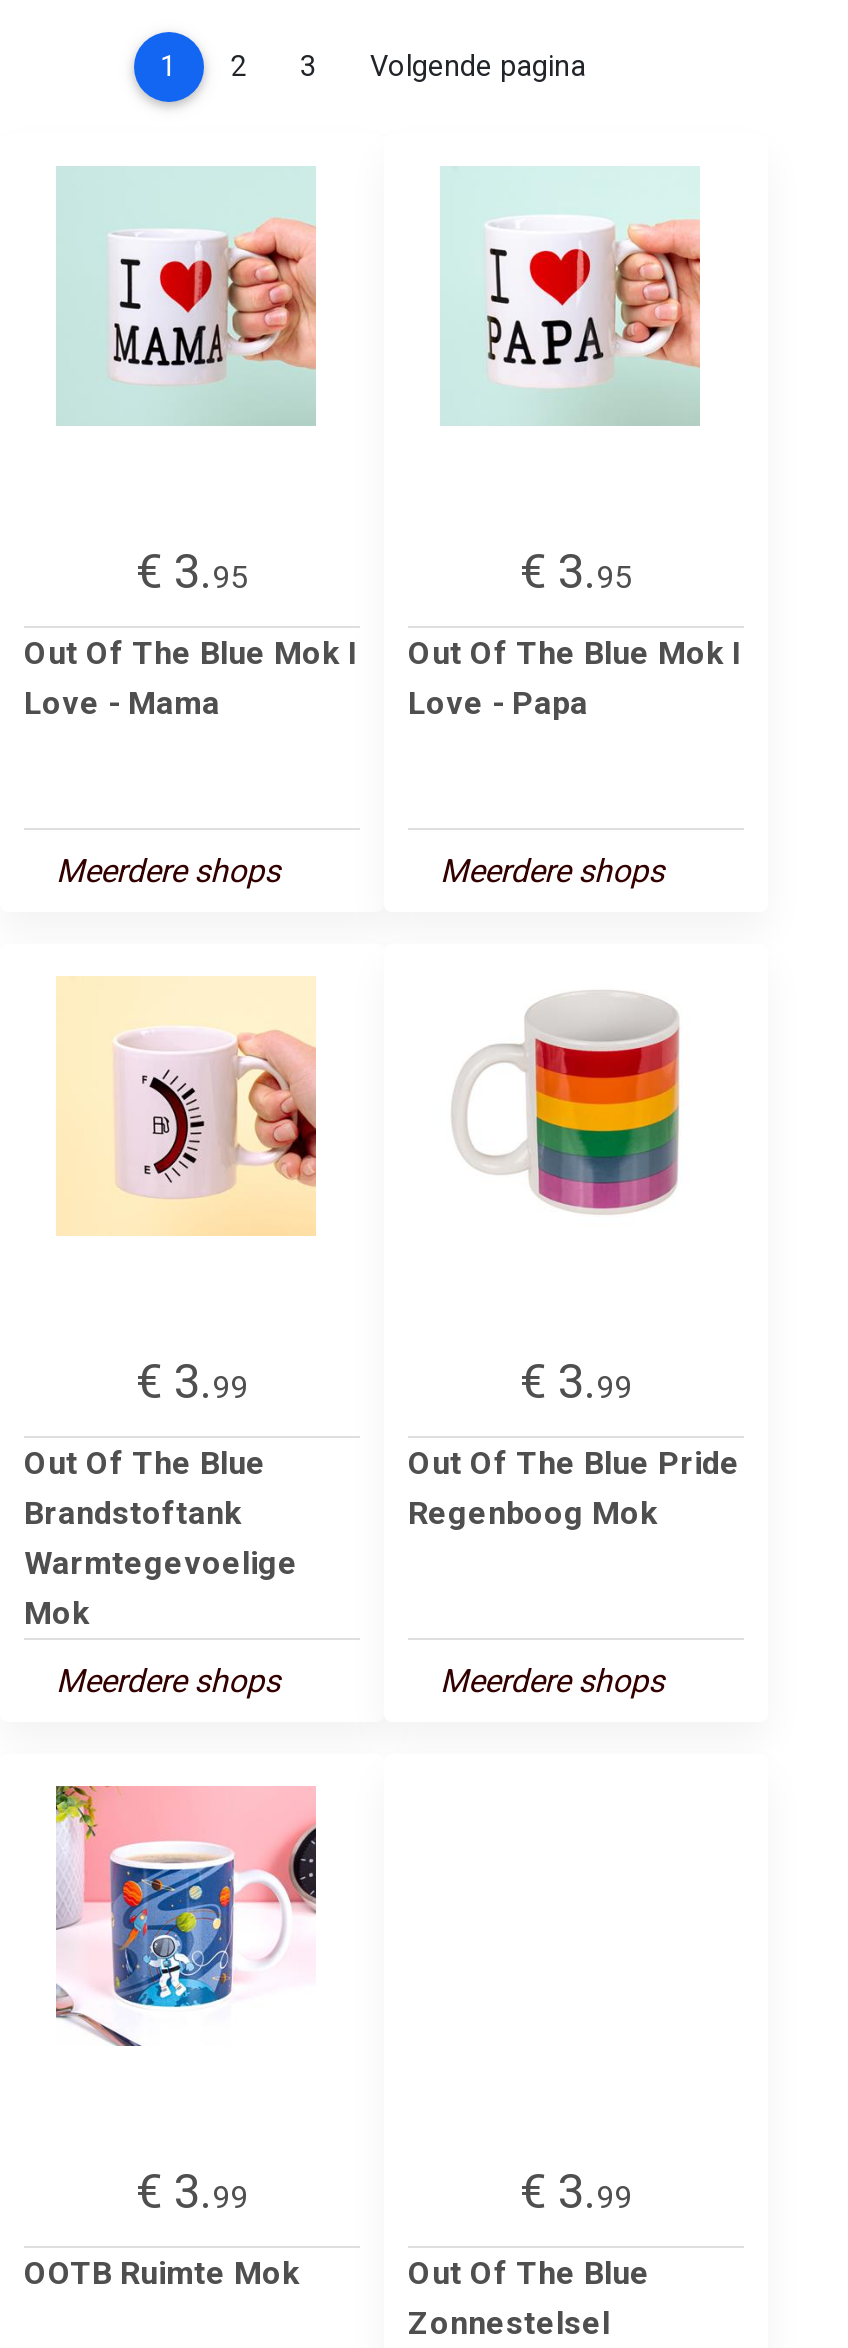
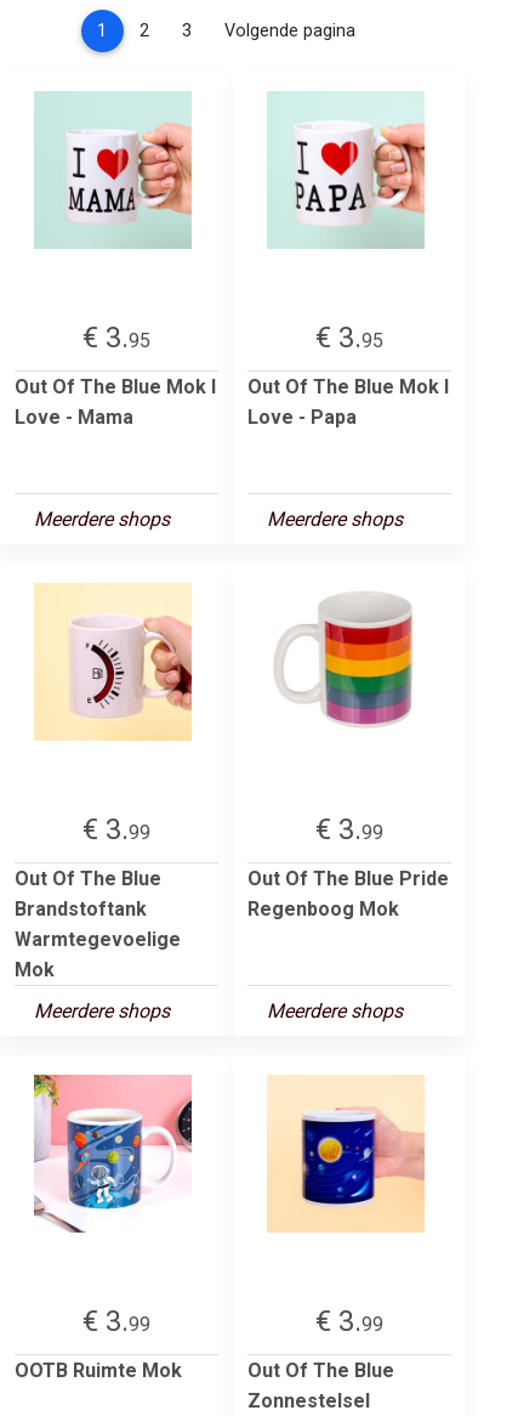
+ [image]
